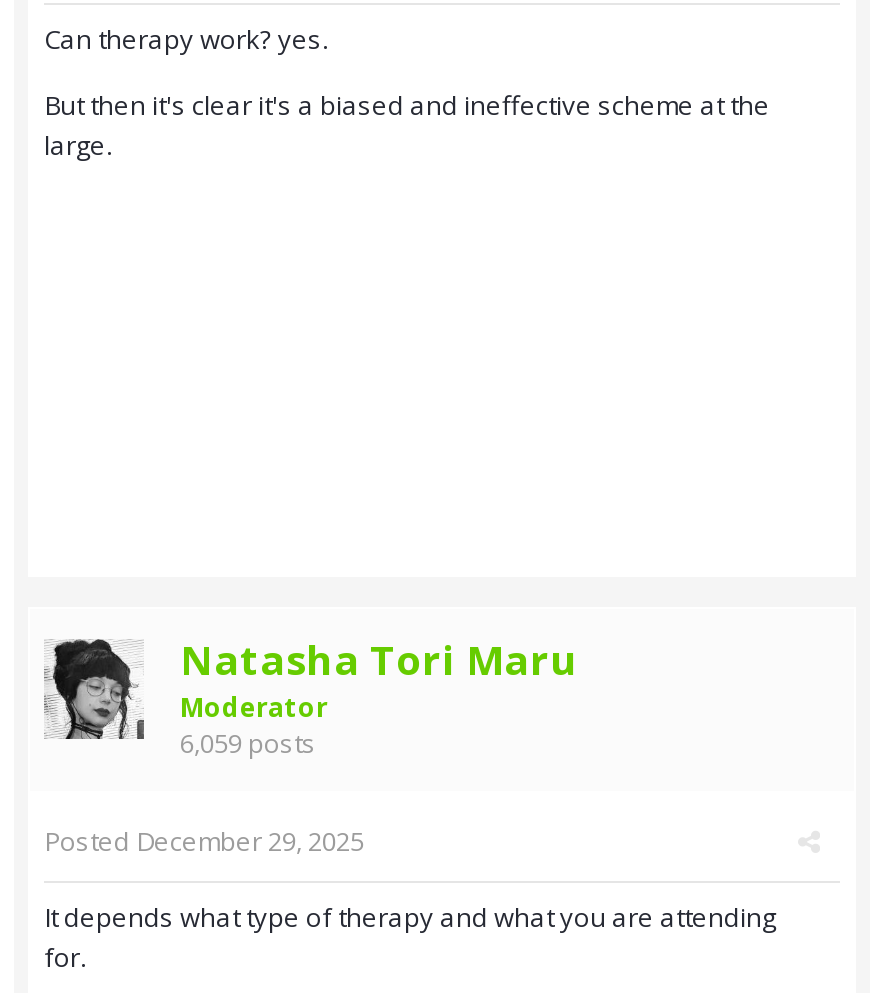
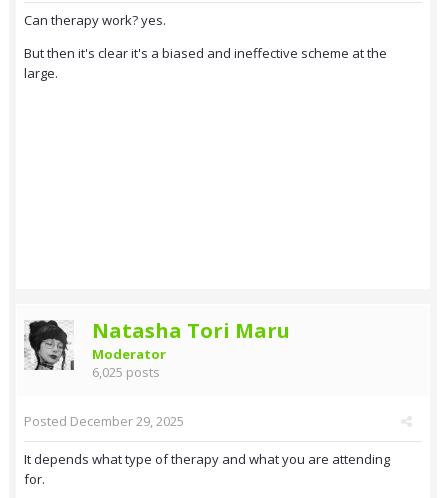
- 6,059 posts
+ 6,025 posts
